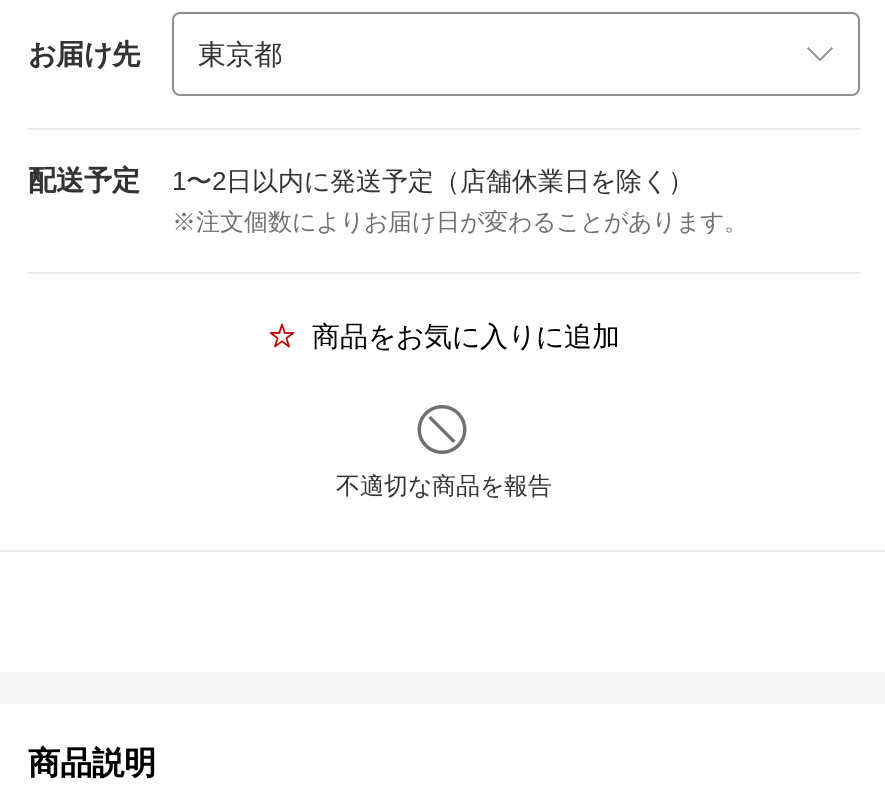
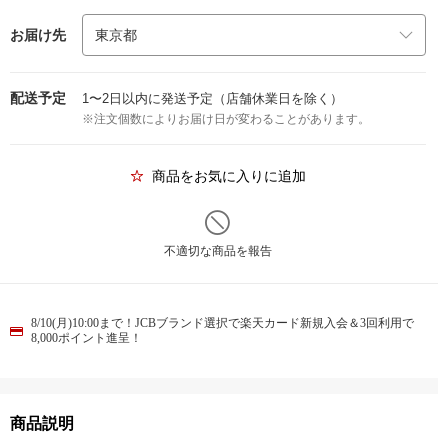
+ 8/10(月)10:00まで！JCBブランド選択で楽天カード新規入会＆3回利用で
+ 8,000ポイント進呈！
